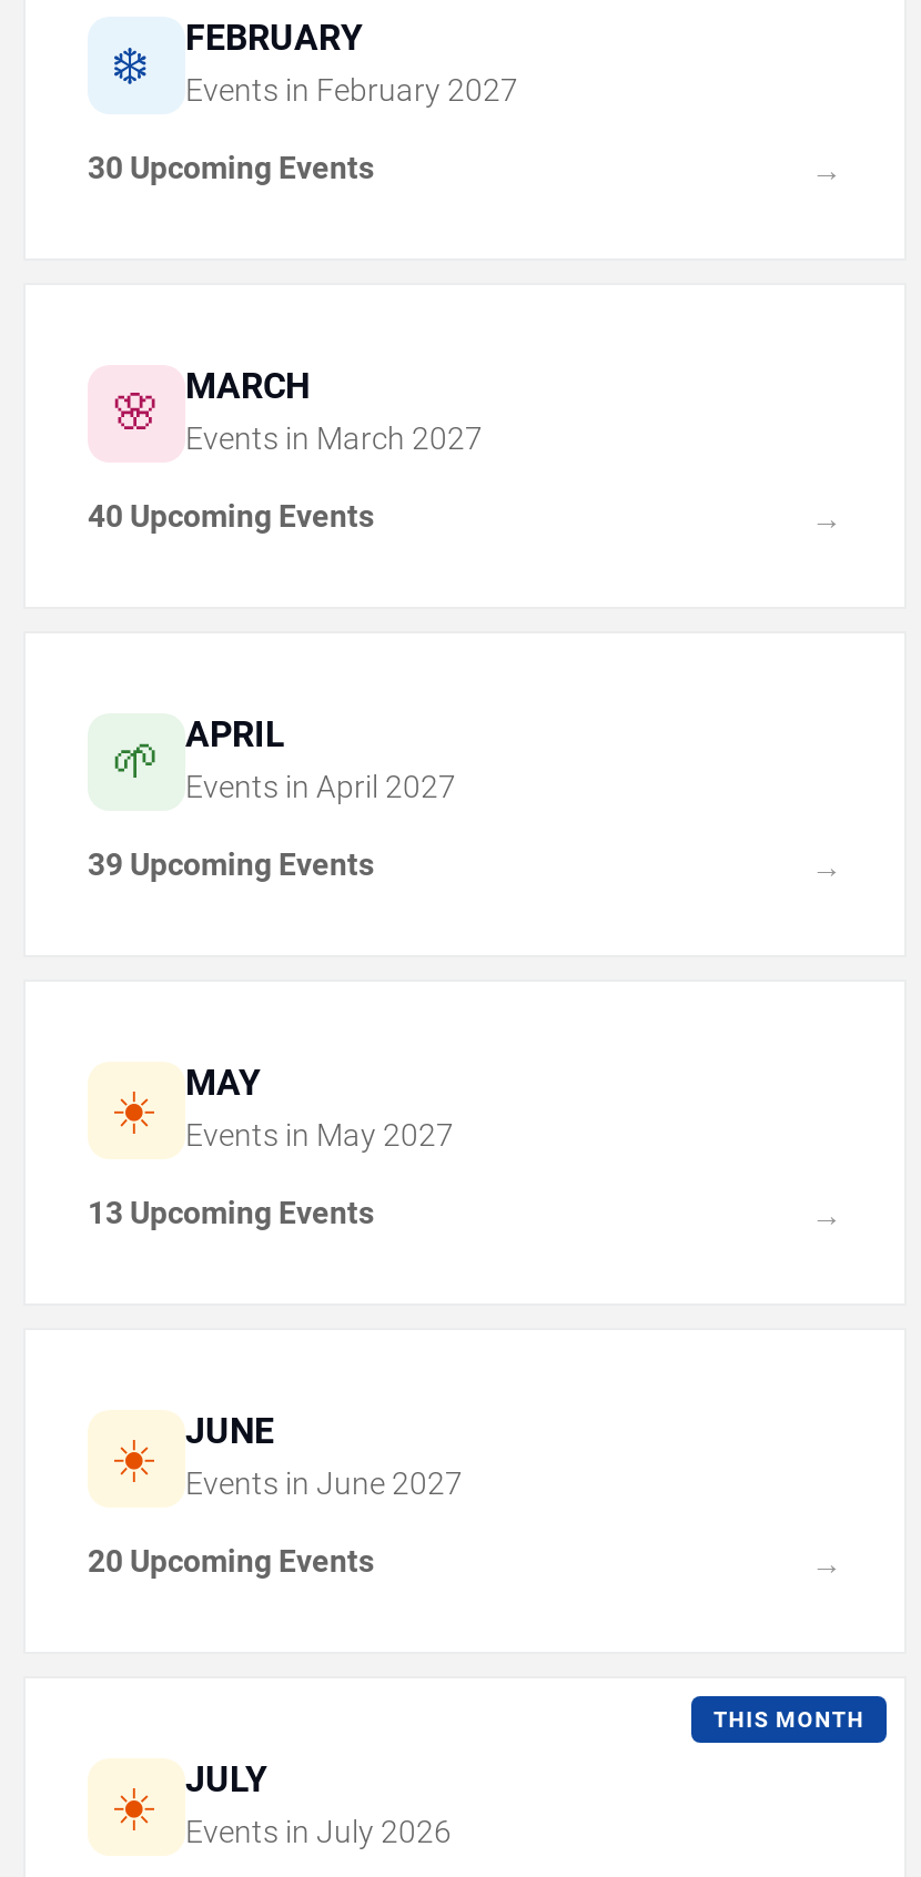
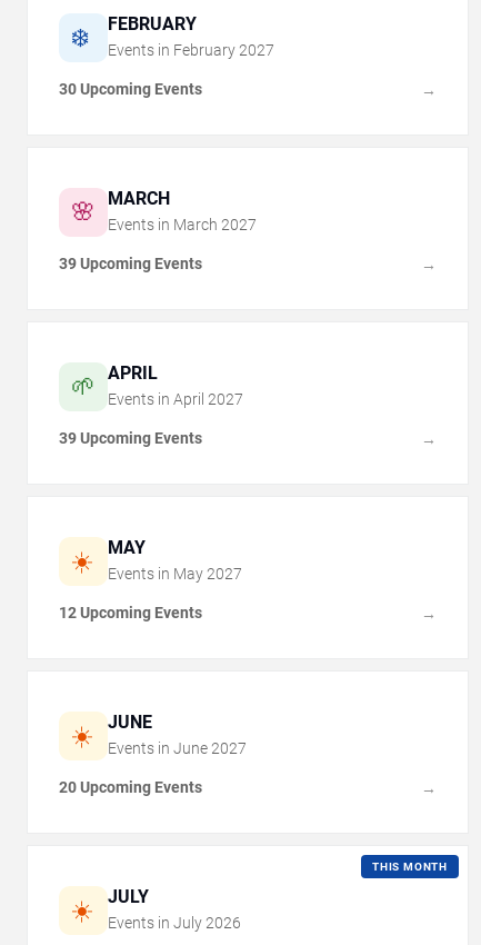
- 40 Upcoming Events
+ 39 Upcoming Events

- 13 Upcoming Events
+ 12 Upcoming Events
